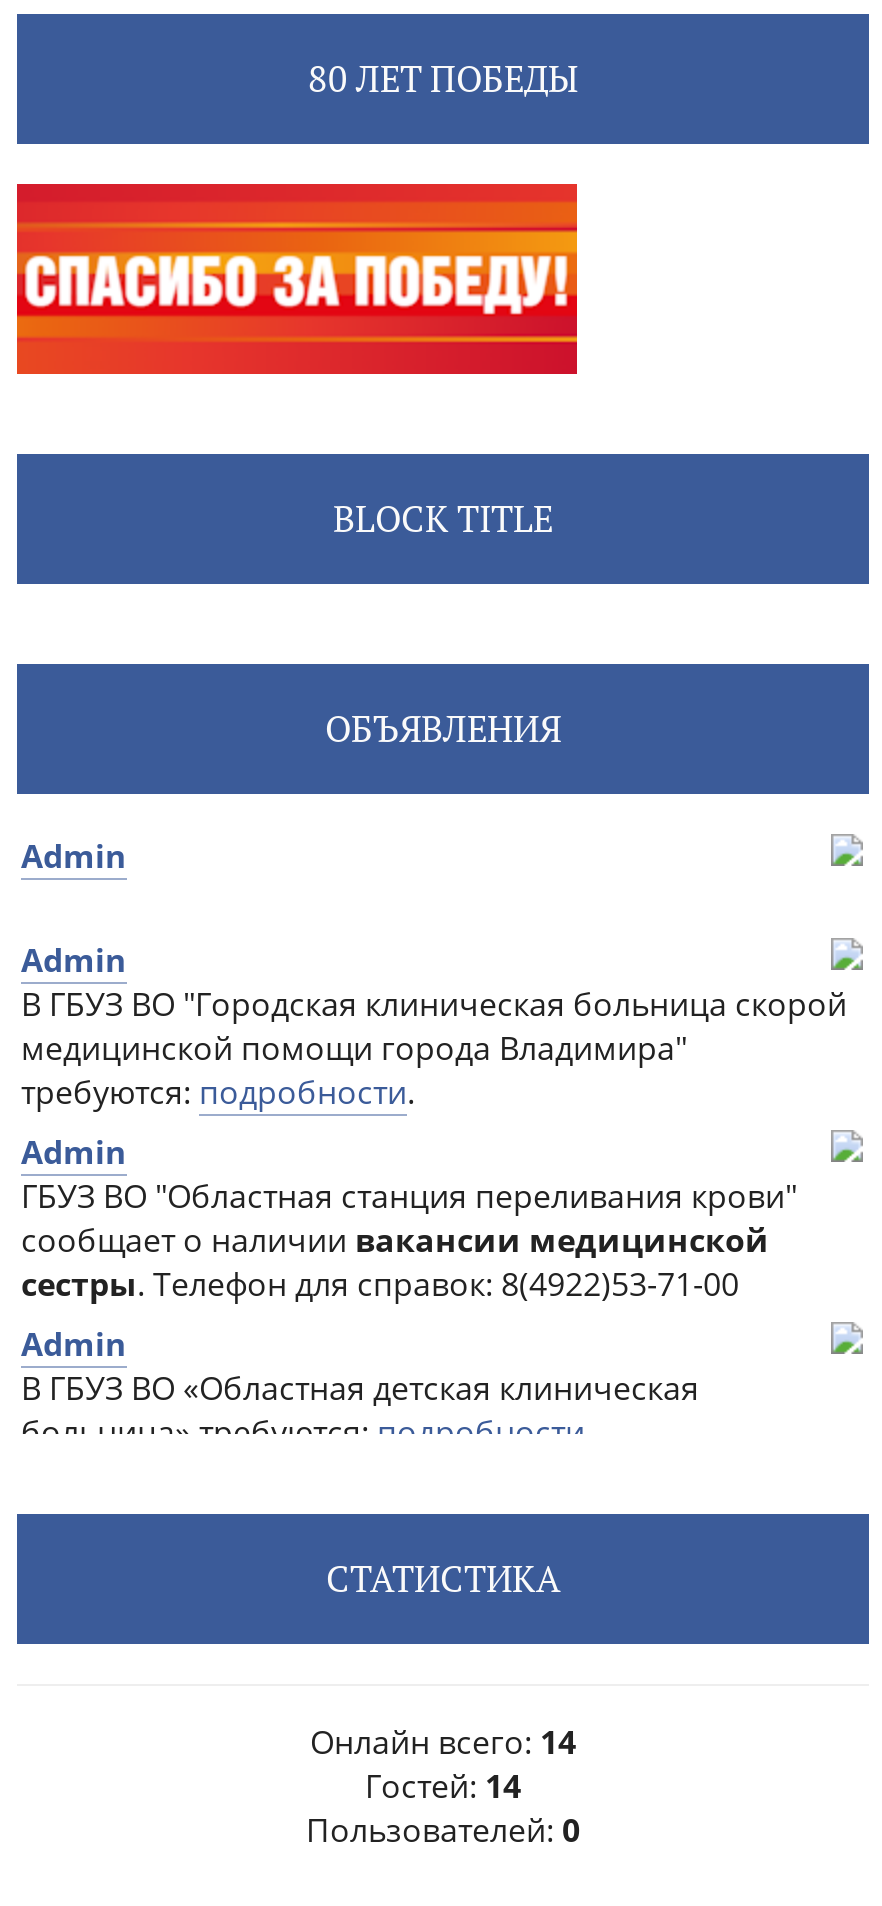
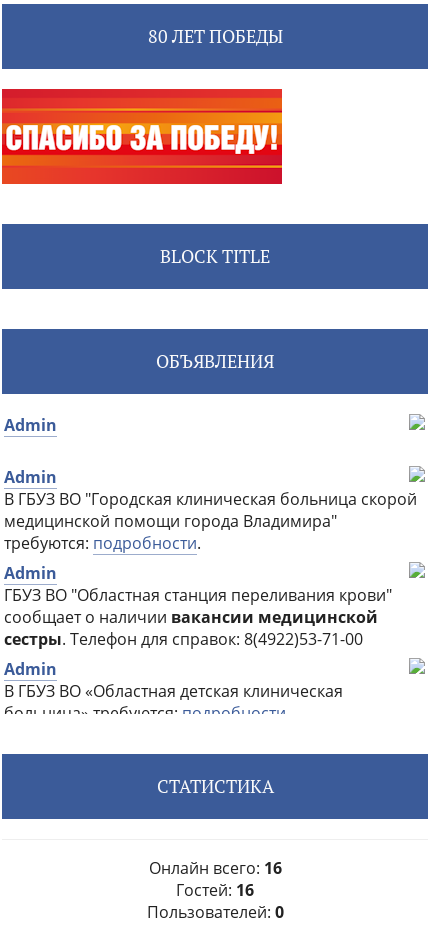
- Онлайн всего: 14
+ Онлайн всего: 16

- Гостей: 14
+ Гостей: 16
